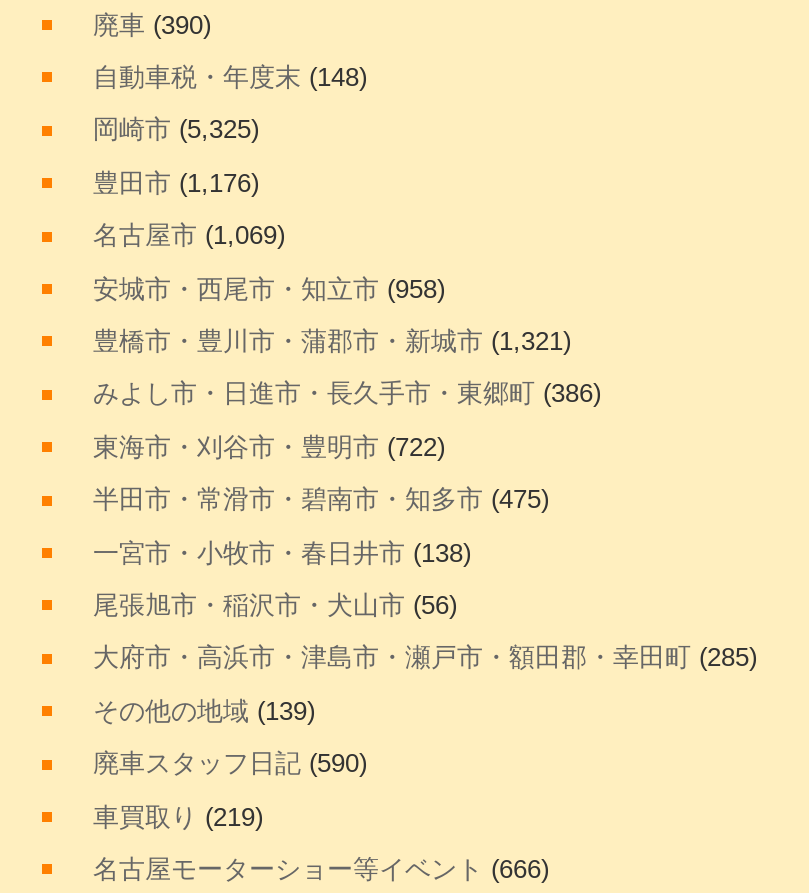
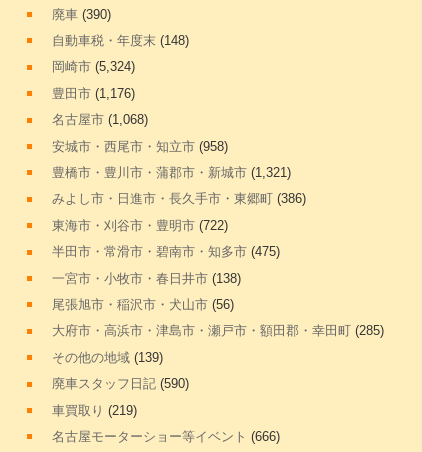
- 岡崎市(5,325)
+ 岡崎市(5,324)

- 名古屋市(1,069)
+ 名古屋市(1,068)
